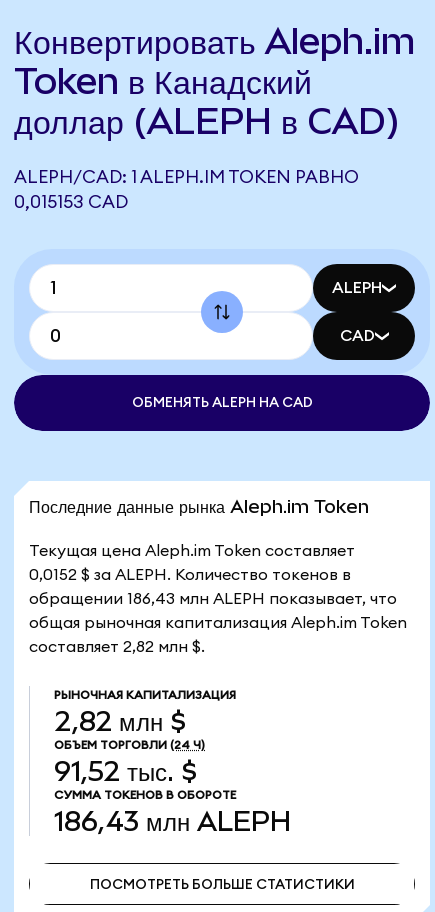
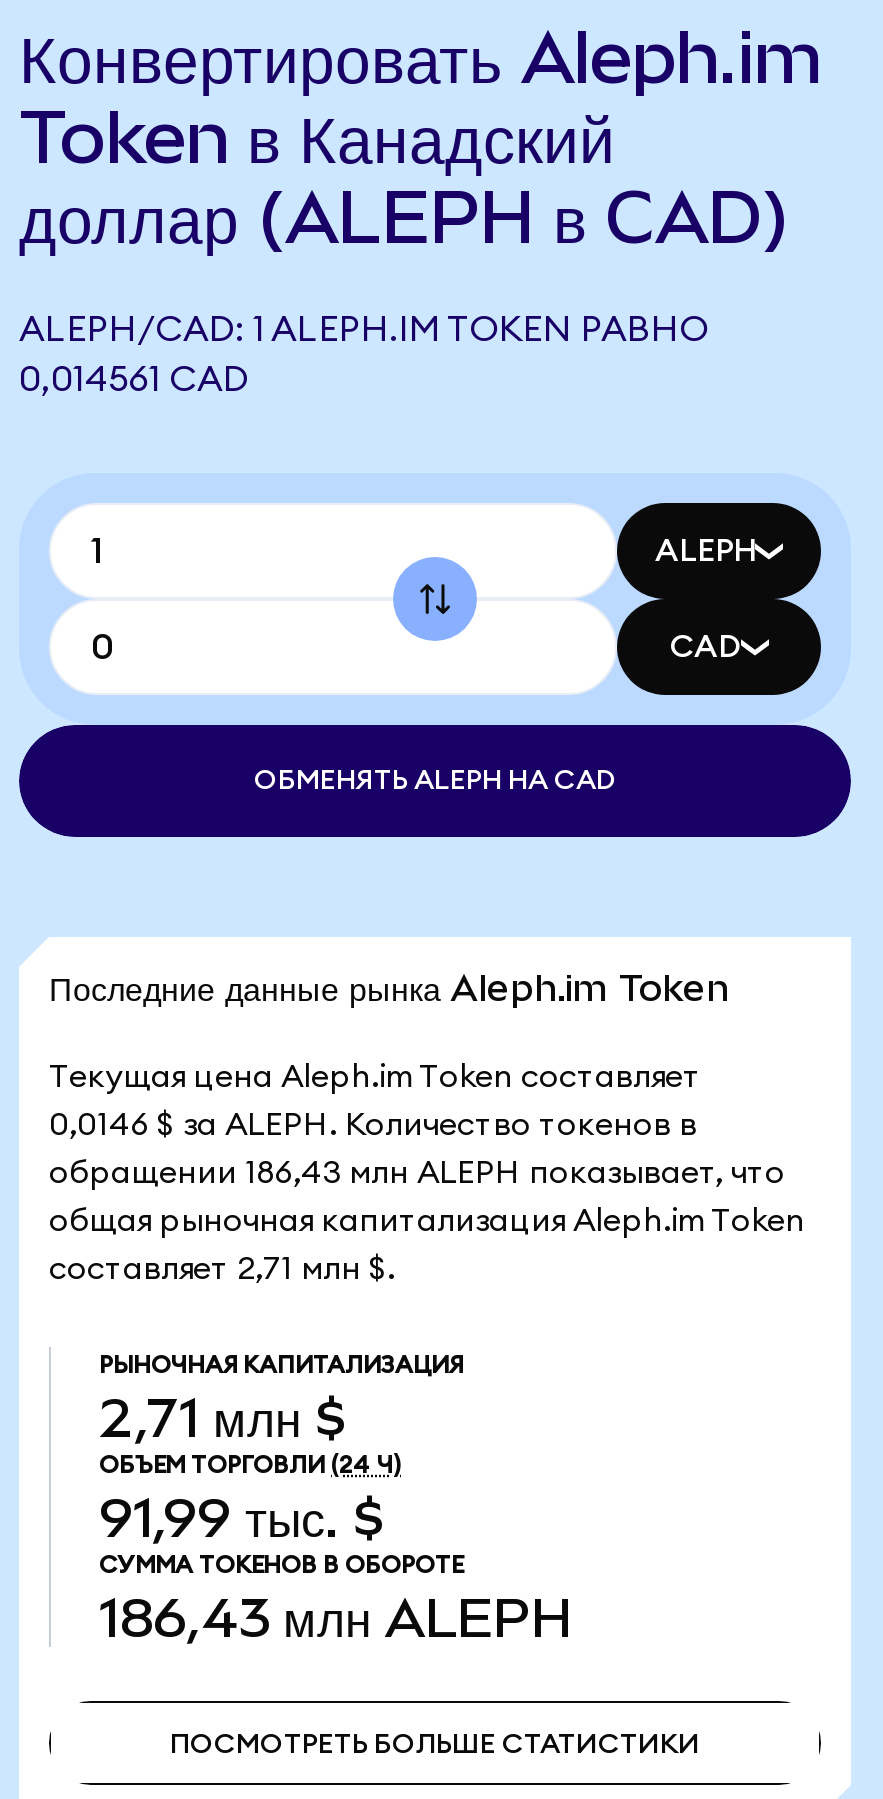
- 0,015153 CAD
+ 0,014561 CAD

- 0,0152 $ за ALEPH. Количество токенов в
+ 0,0146 $ за ALEPH. Количество токенов в

- составляет 2,82 млн $.
+ составляет 2,71 млн $.

- 2,82 млн $
+ 2,71 млн $

- 91,52 тыс. $
+ 91,99 тыс. $
